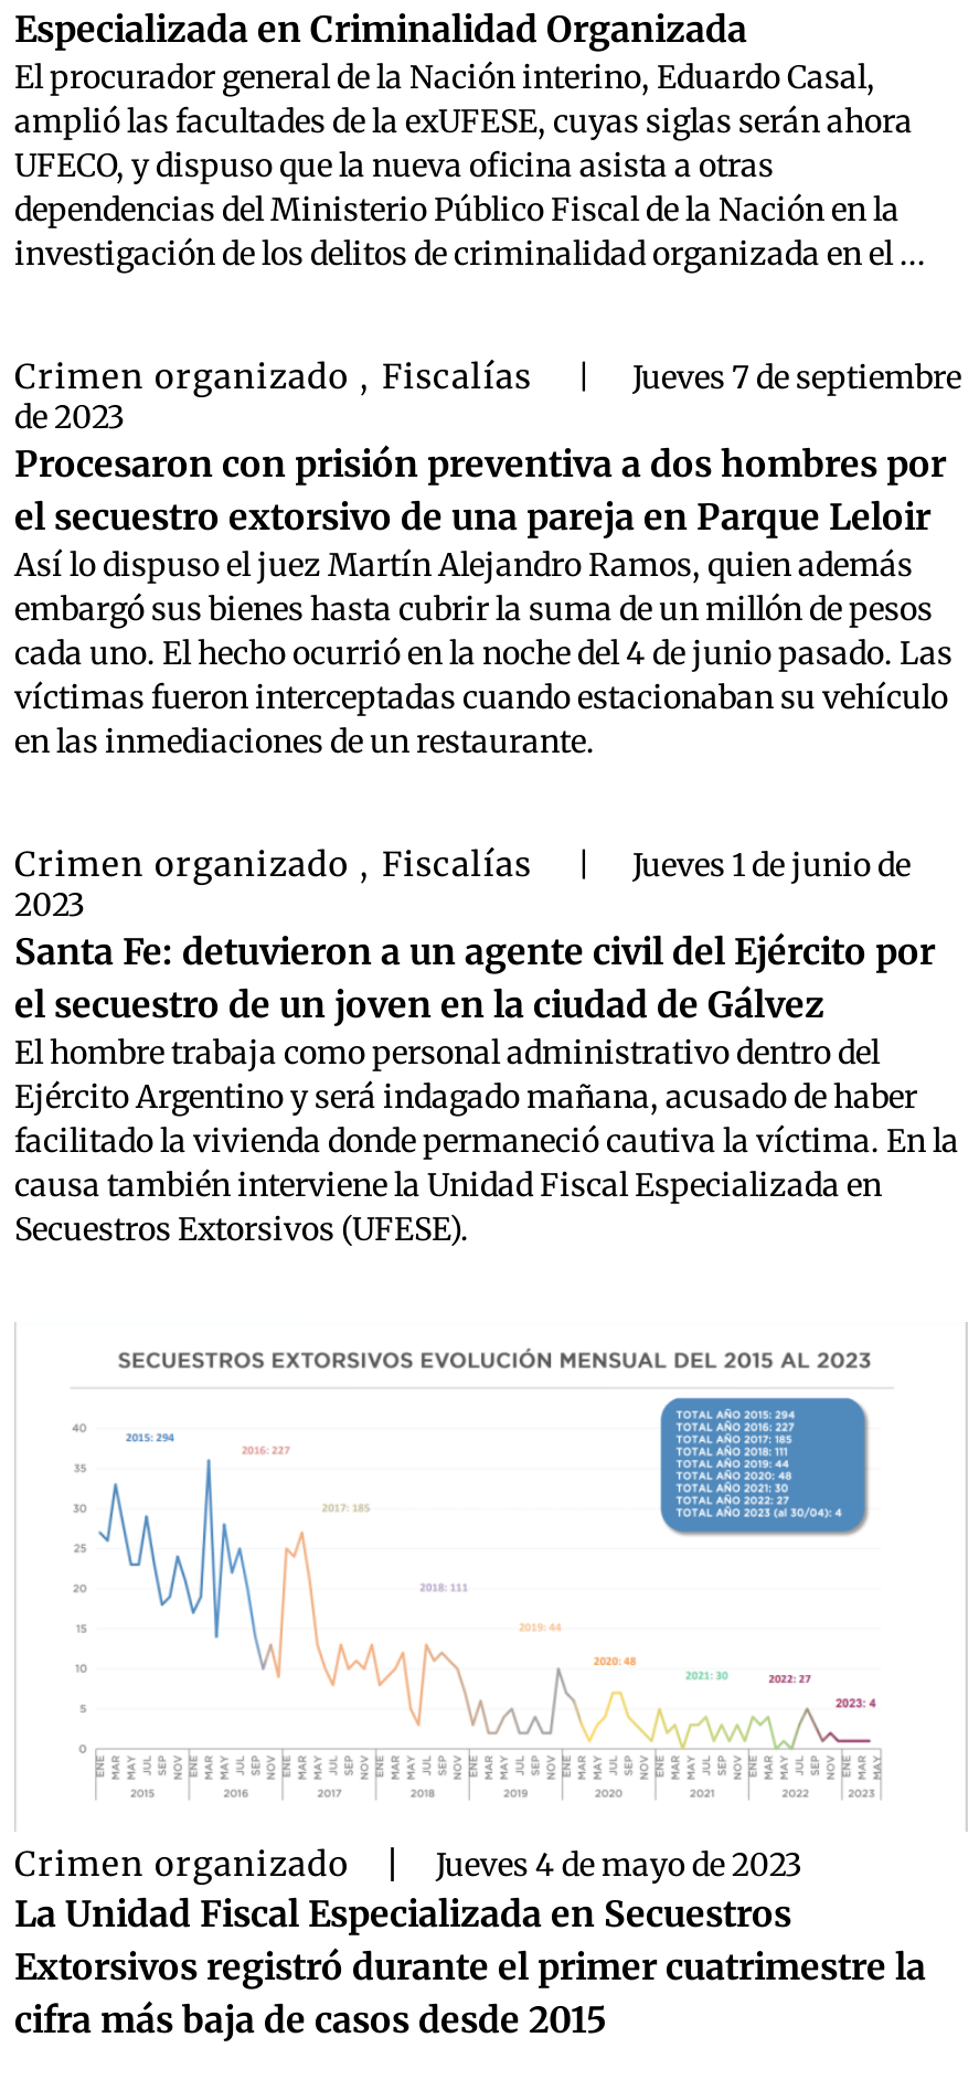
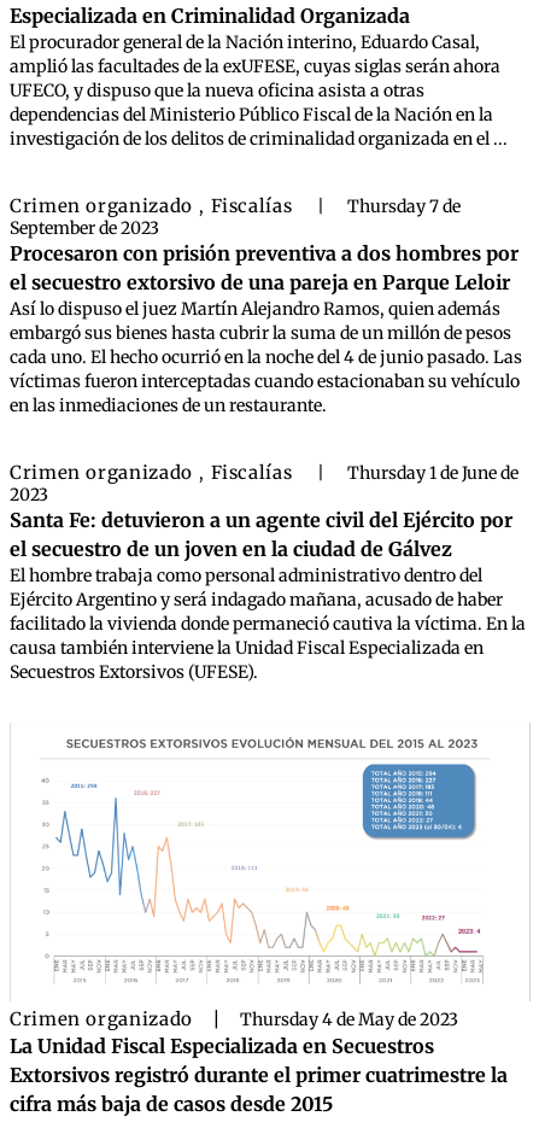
- Jueves 7 de septiembre
- de 2023
+ Thursday 7 de
+ September de 2023

- Jueves 1 de junio de
+ Thursday 1 de June de

- Jueves 4 de mayo de 2023
+ Thursday 4 de May de 2023
